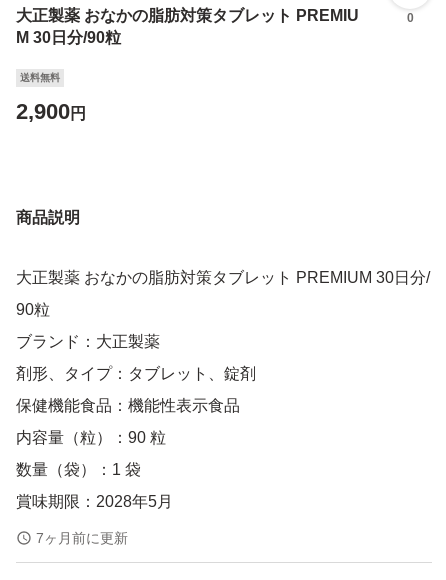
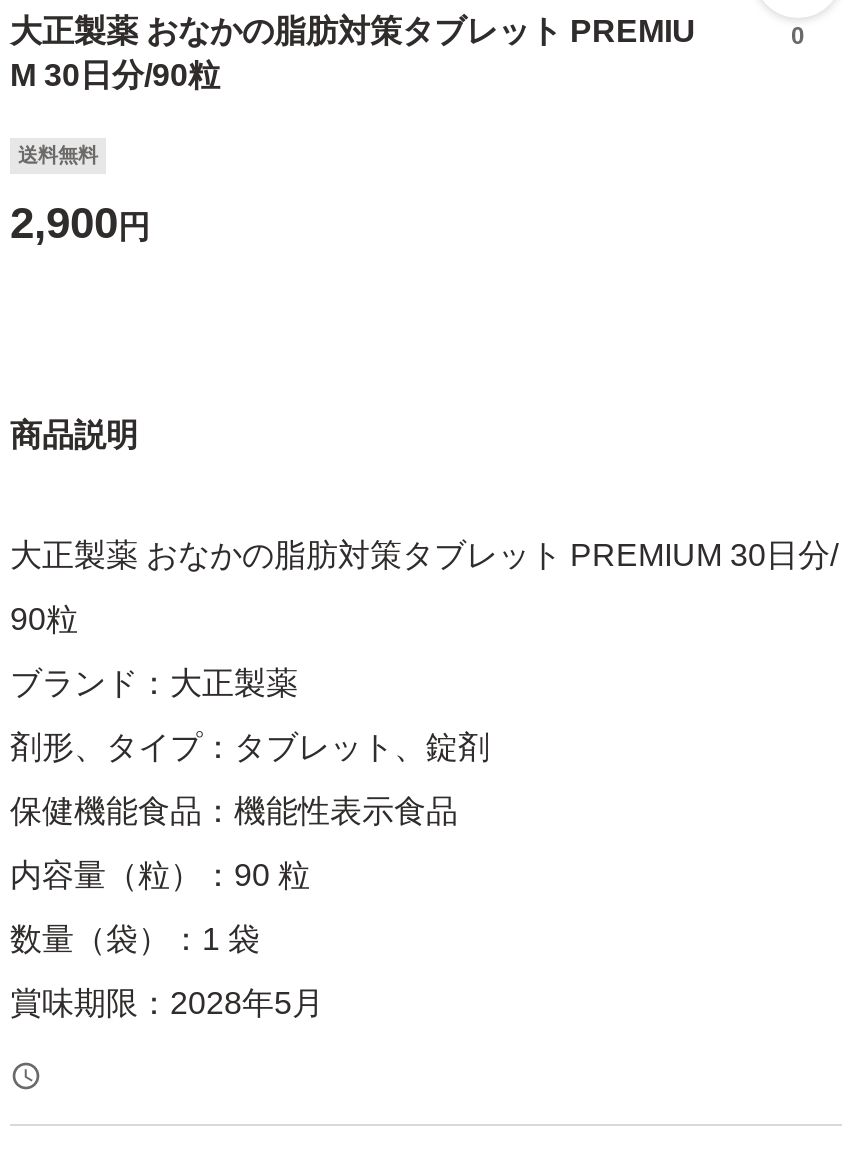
- 7ヶ月前に更新
